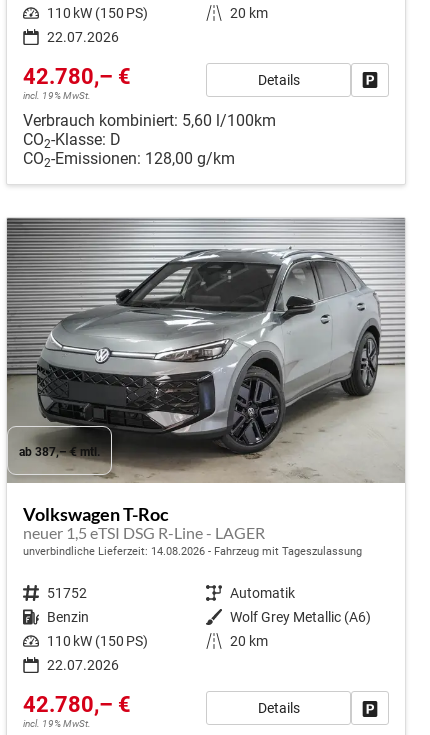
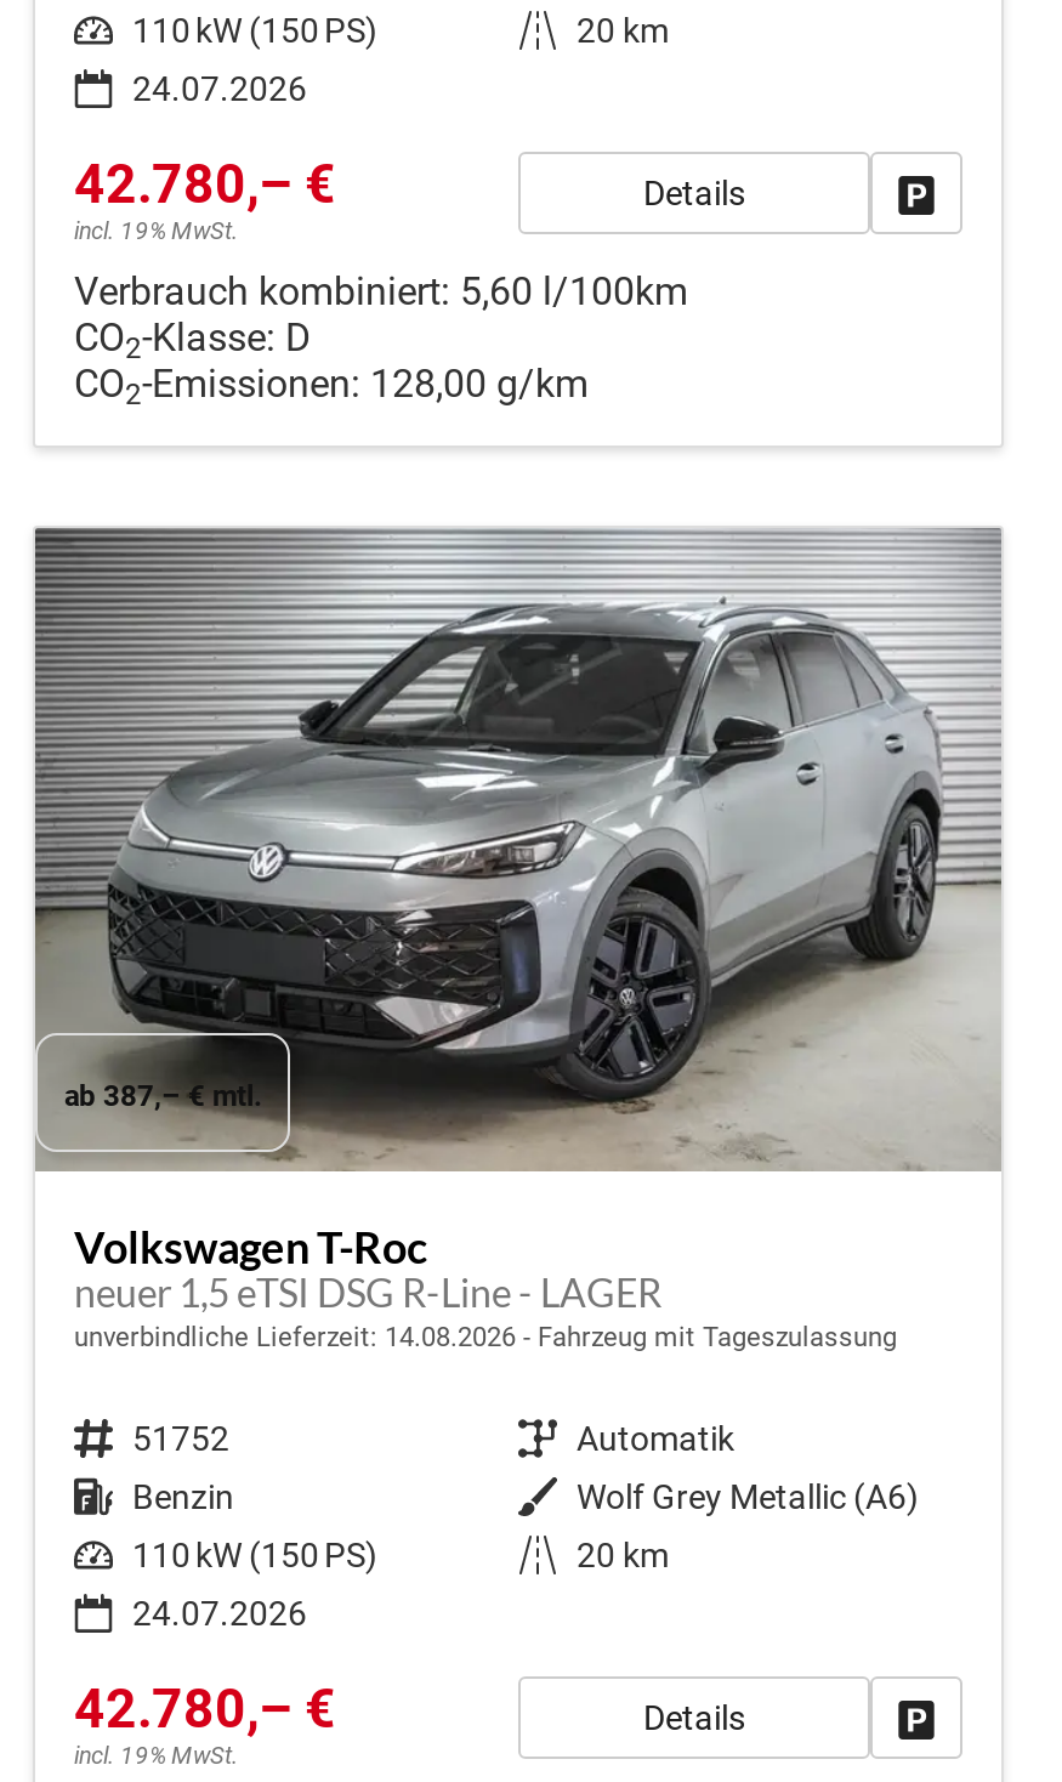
- 22.07.2026
+ 24.07.2026

- 22.07.2026
+ 24.07.2026
